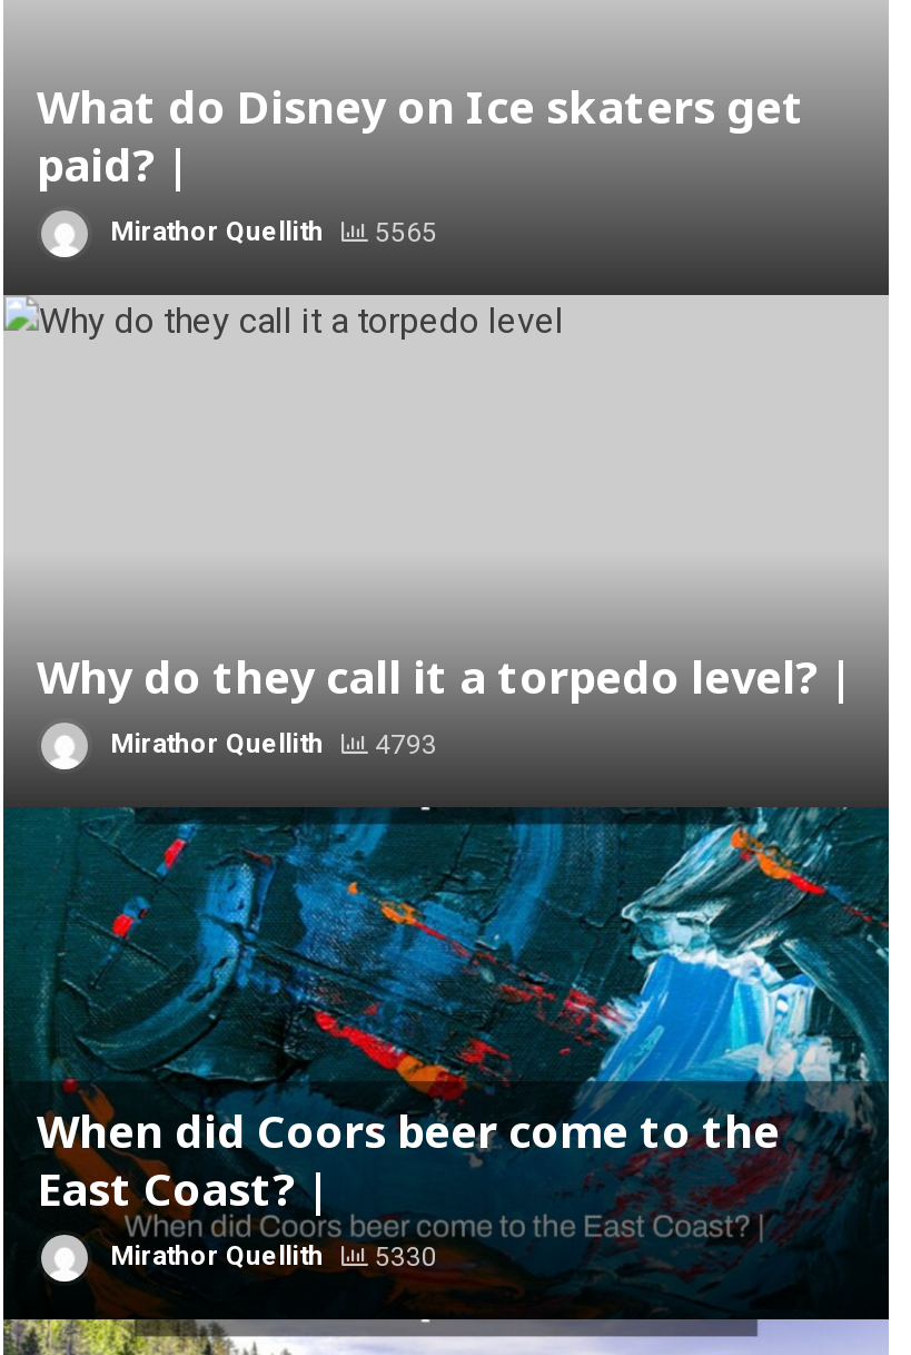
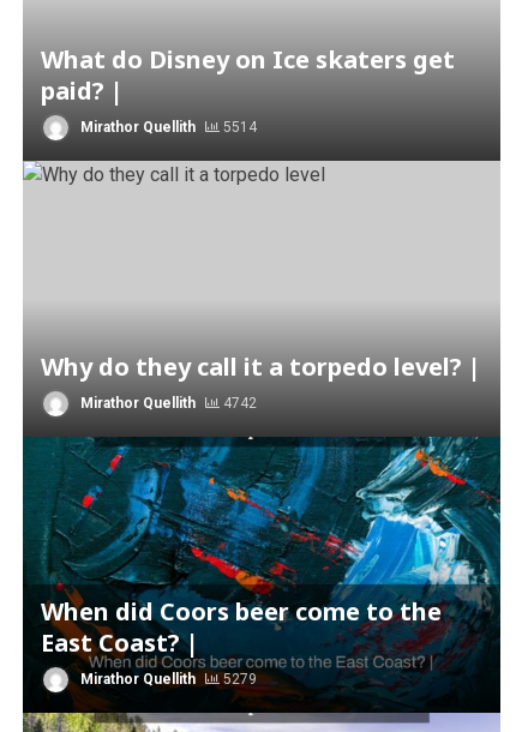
- Mirathor Quellith 5565
+ Mirathor Quellith 5514

- Mirathor Quellith 4793
+ Mirathor Quellith 4742

- Mirathor Quellith 5330
+ Mirathor Quellith 5279
